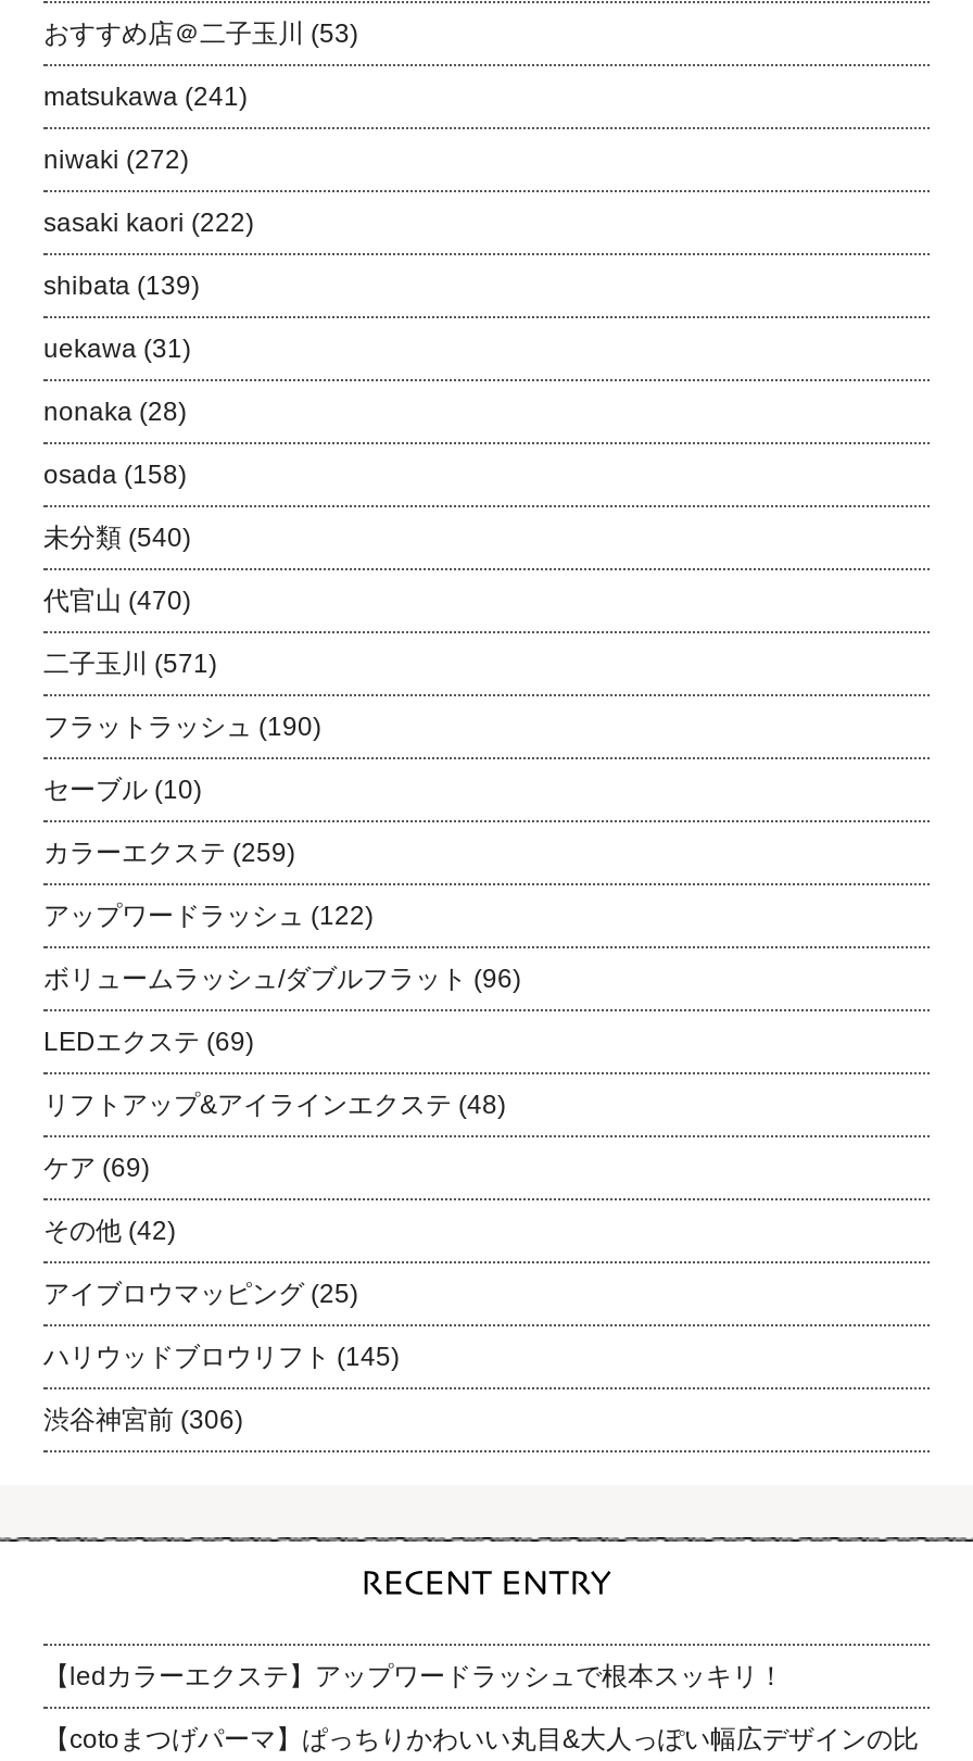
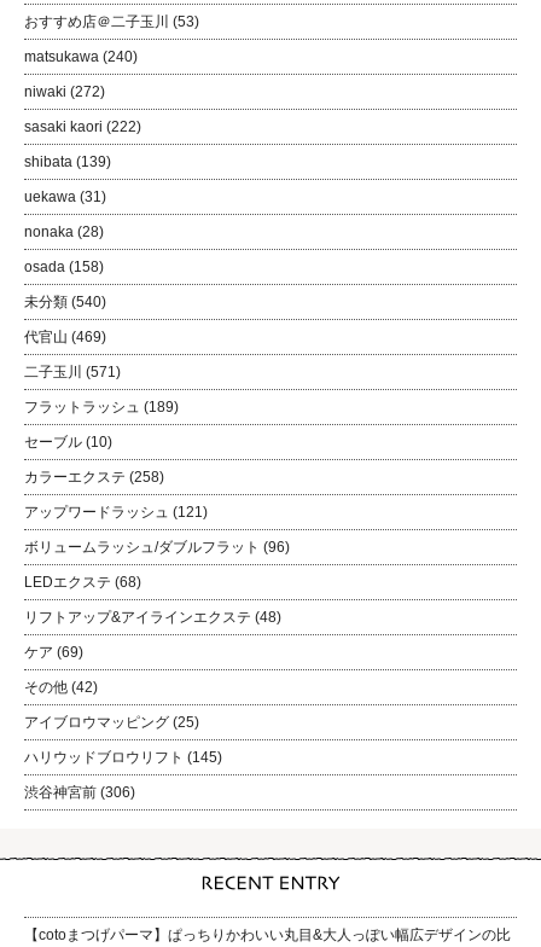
- matsukawa (241)
+ matsukawa (240)

- 代官山(470)
+ 代官山(469)

- フラットラッシュ(190)
+ フラットラッシュ(189)

- カラーエクステ(259)
+ カラーエクステ(258)

- アップワードラッシュ(122)
+ アップワードラッシュ(121)

- LEDエクステ(69)
+ LEDエクステ(68)

- 【ledカラーエクステ】アップワードラッシュで根本スッキリ！
